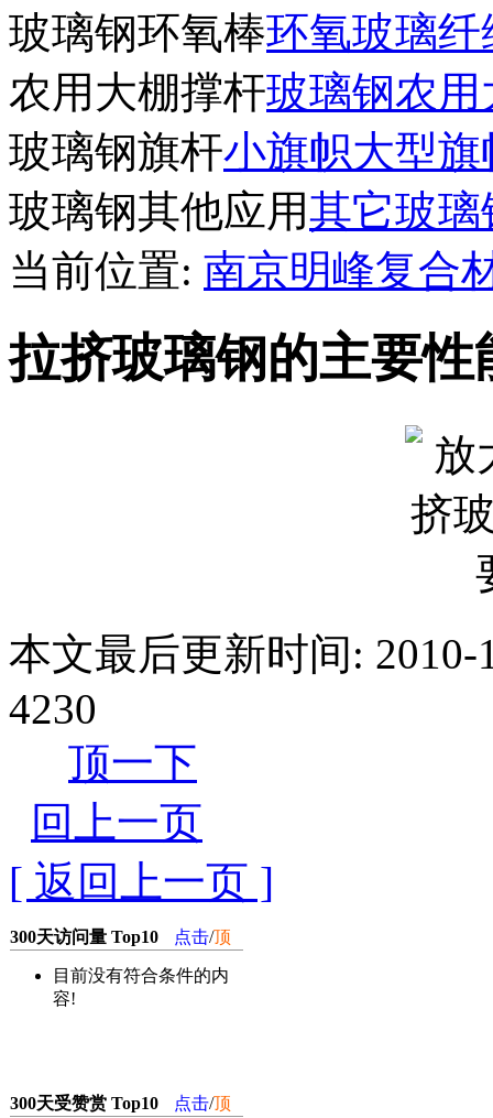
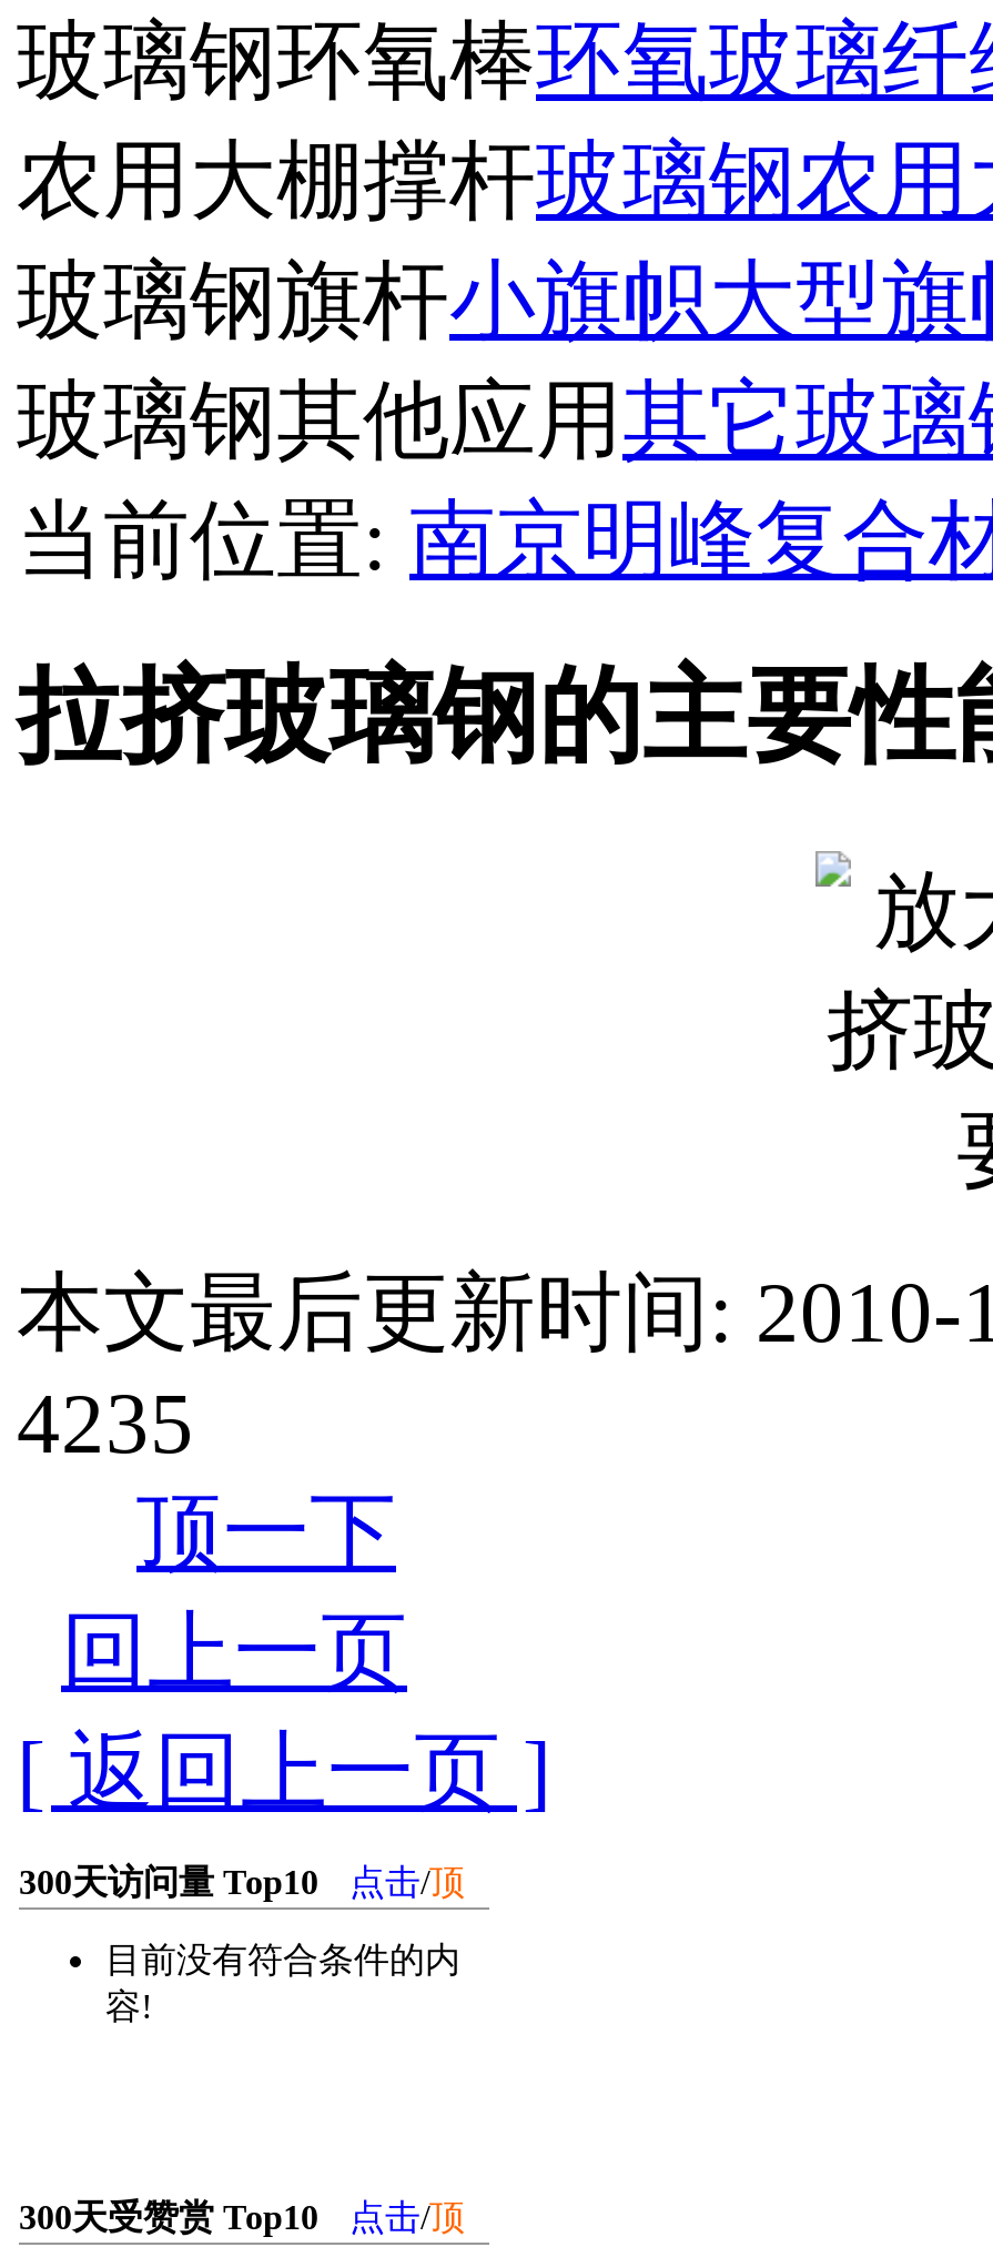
- 4230
+ 4235
